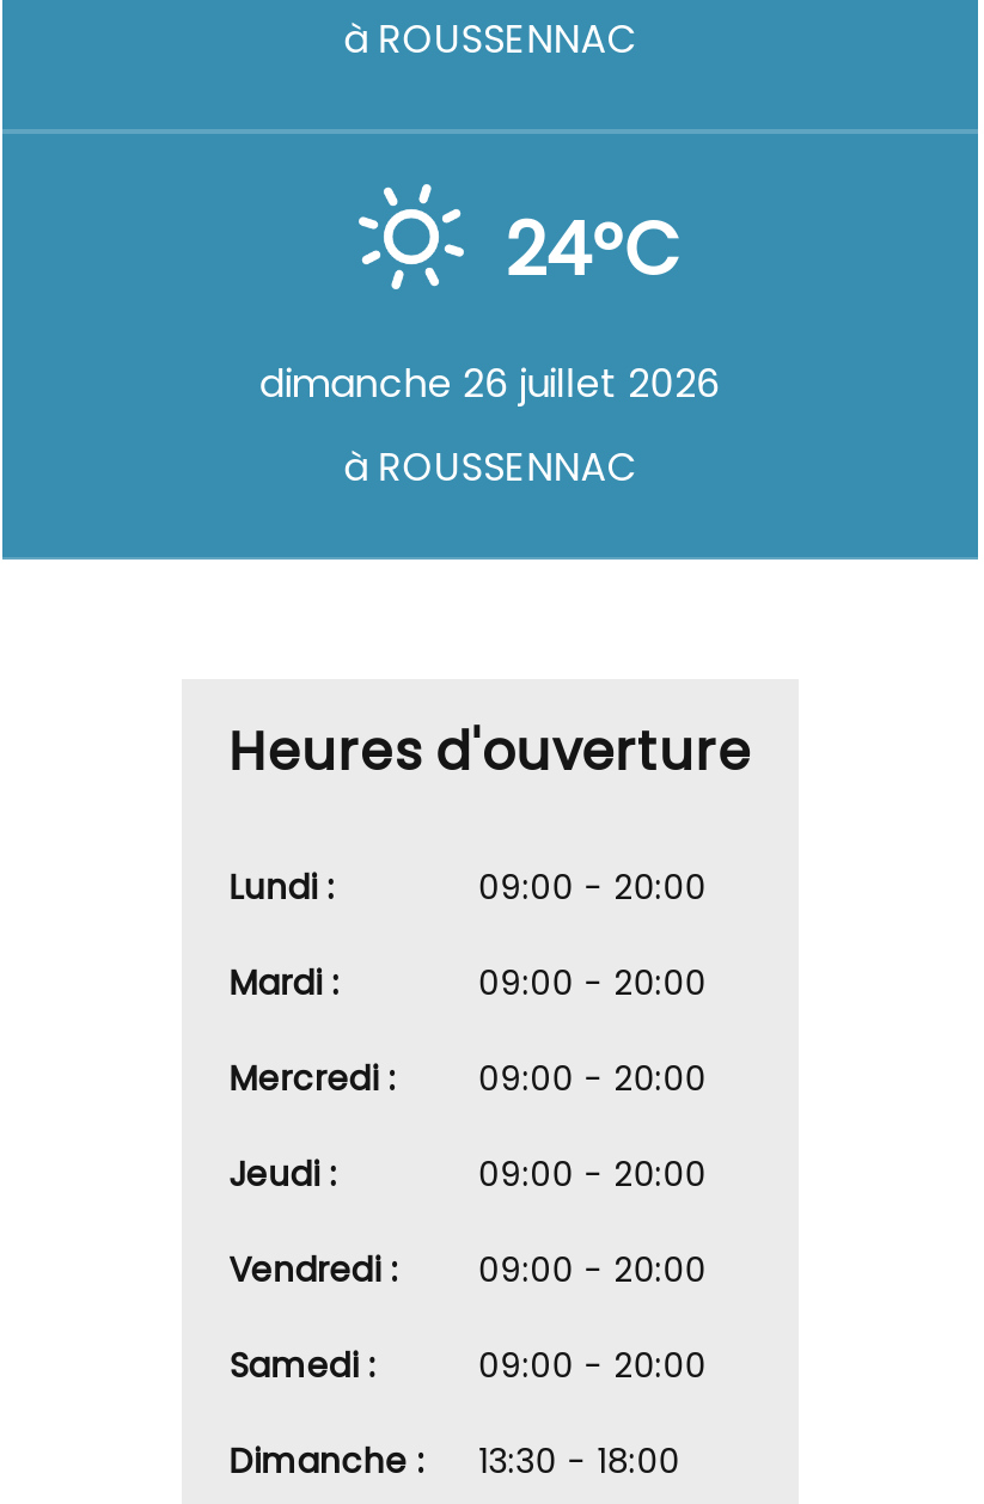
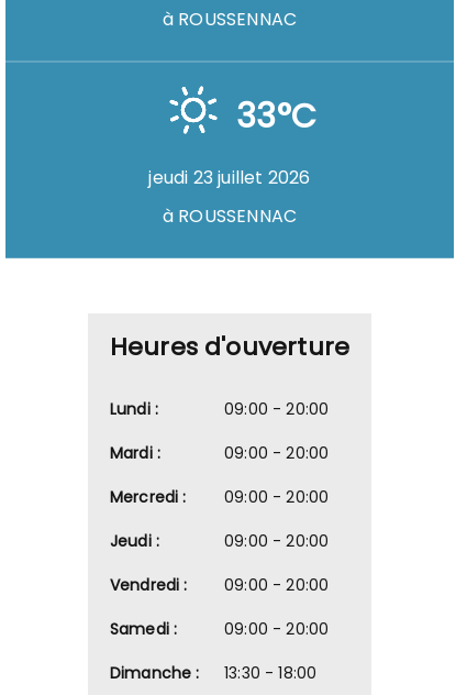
- 24°C
+ 33°C

- dimanche 26 juillet 2026
+ jeudi 23 juillet 2026
